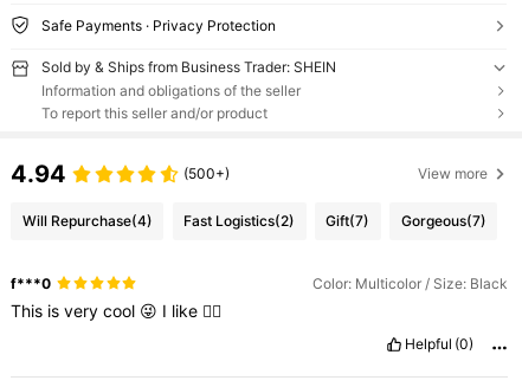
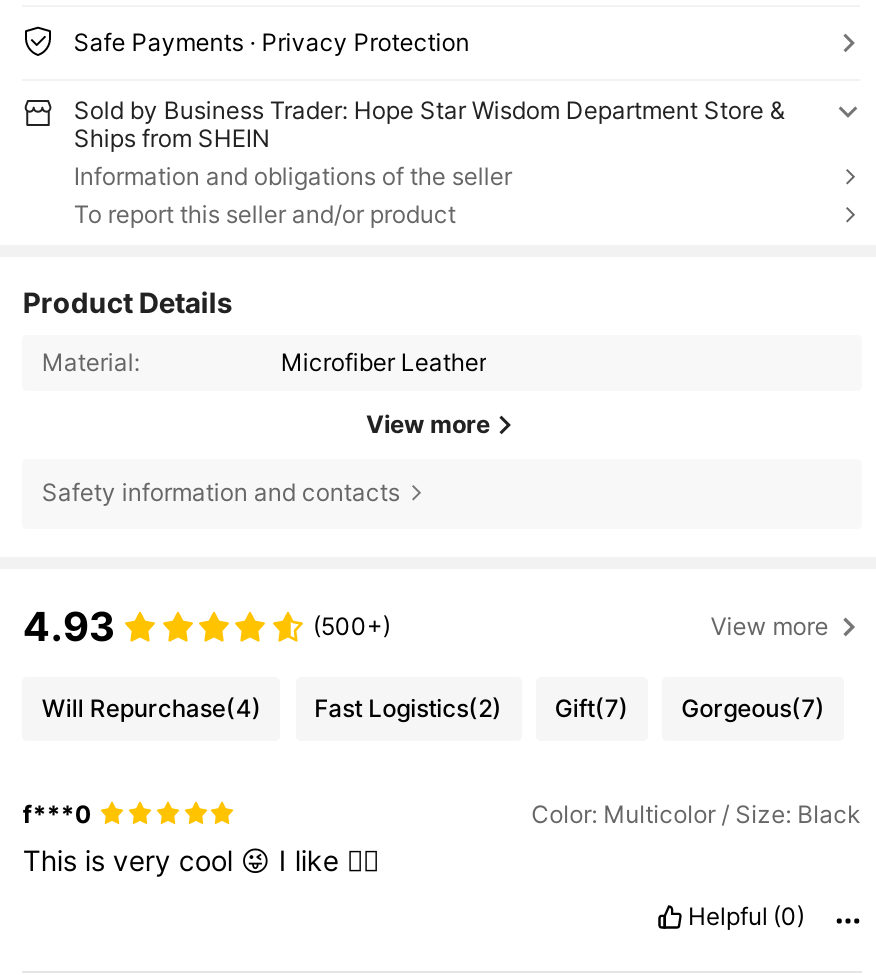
- Sold by & Ships from Business Trader: SHEIN
+ Sold by Business Trader: Hope Star Wisdom Department Store &
+ Ships from SHEIN

- 4.94
+ Product Details
+ Material:
+ Microfiber Leather
+ View more
+ Safety information and contacts
+ 4.93
